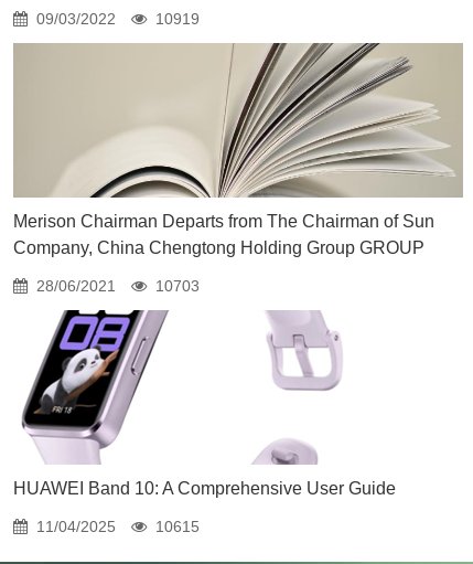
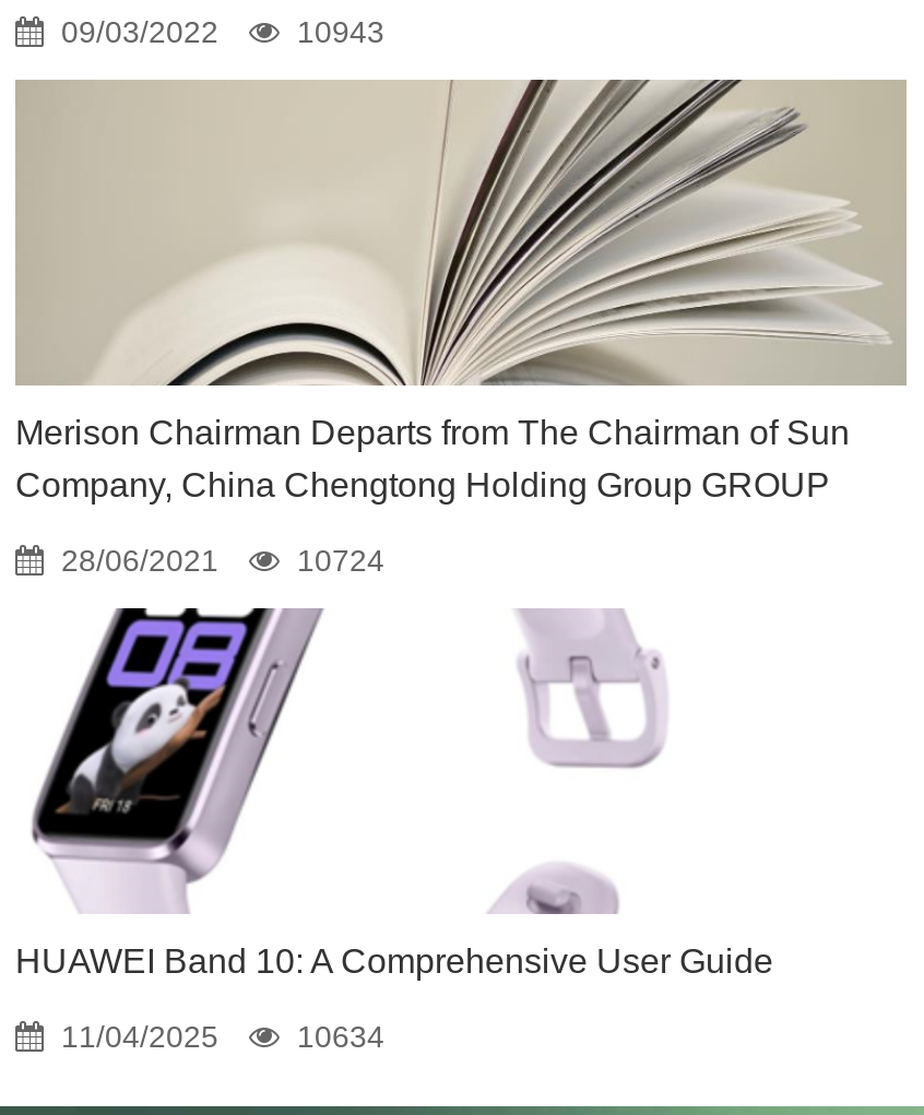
- 10919
+ 10943

- 10703
+ 10724

- 10615
+ 10634
